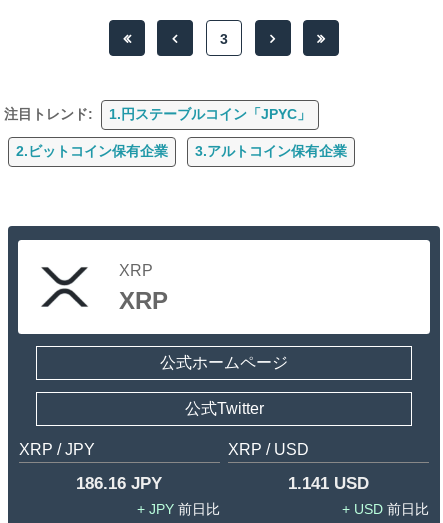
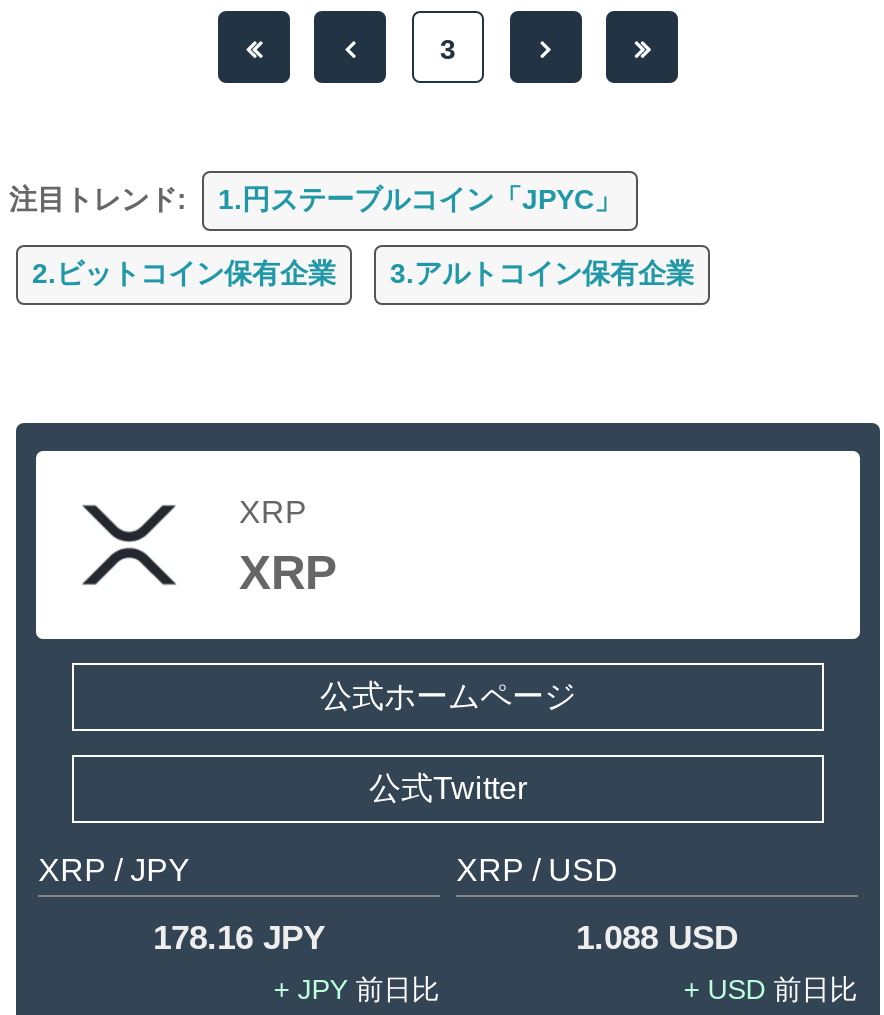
- 186.16 JPY
+ 178.16 JPY

- 1.141 USD
+ 1.088 USD
